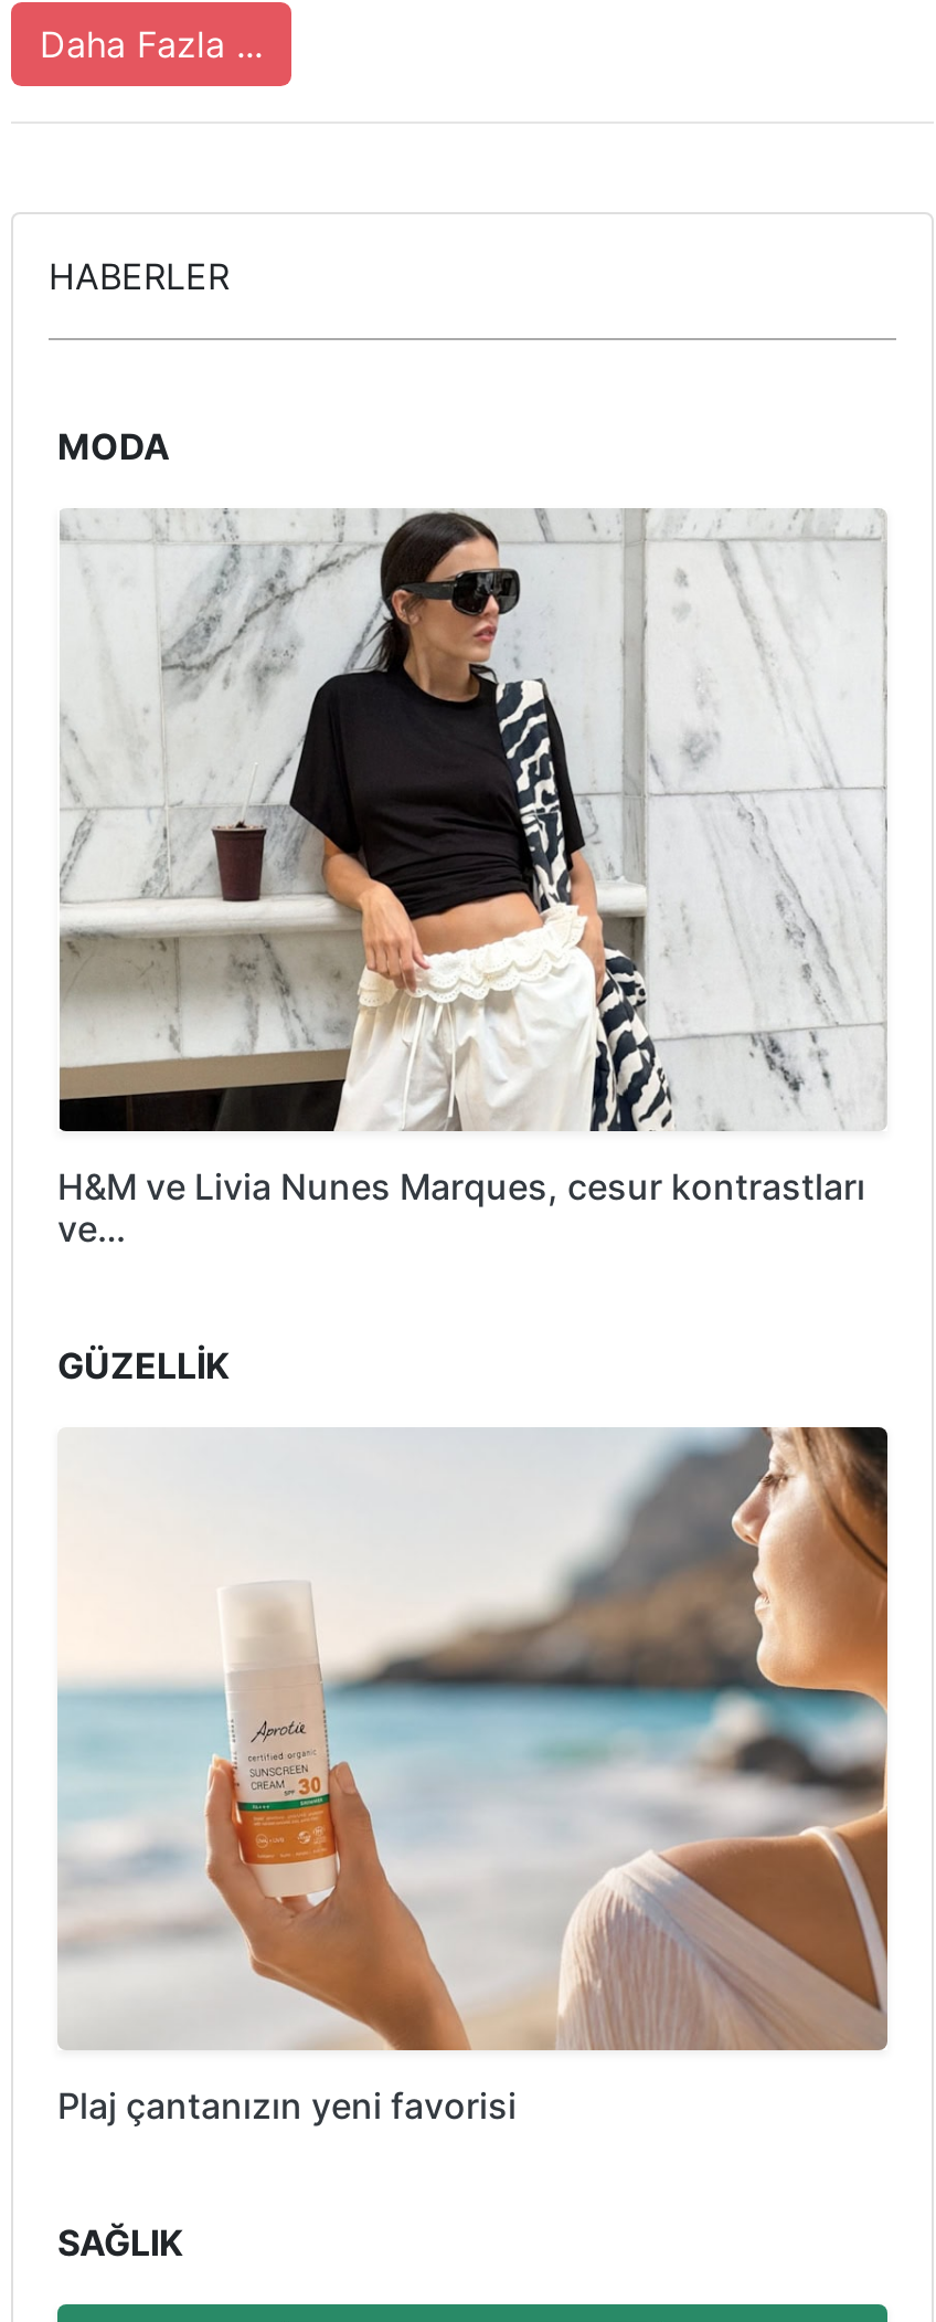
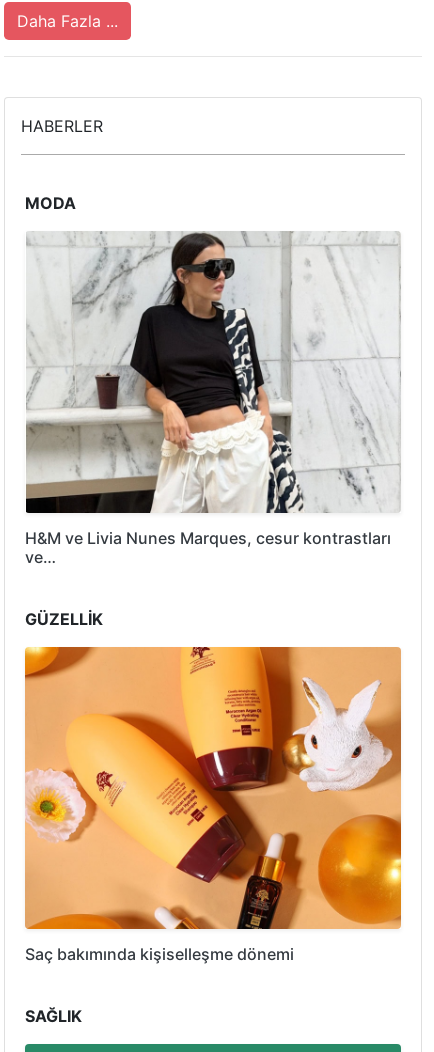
- [image]
- Plaj çantanızın yeni favorisi
+ [image]
+ Saç bakımında kişiselleşme dönemi
